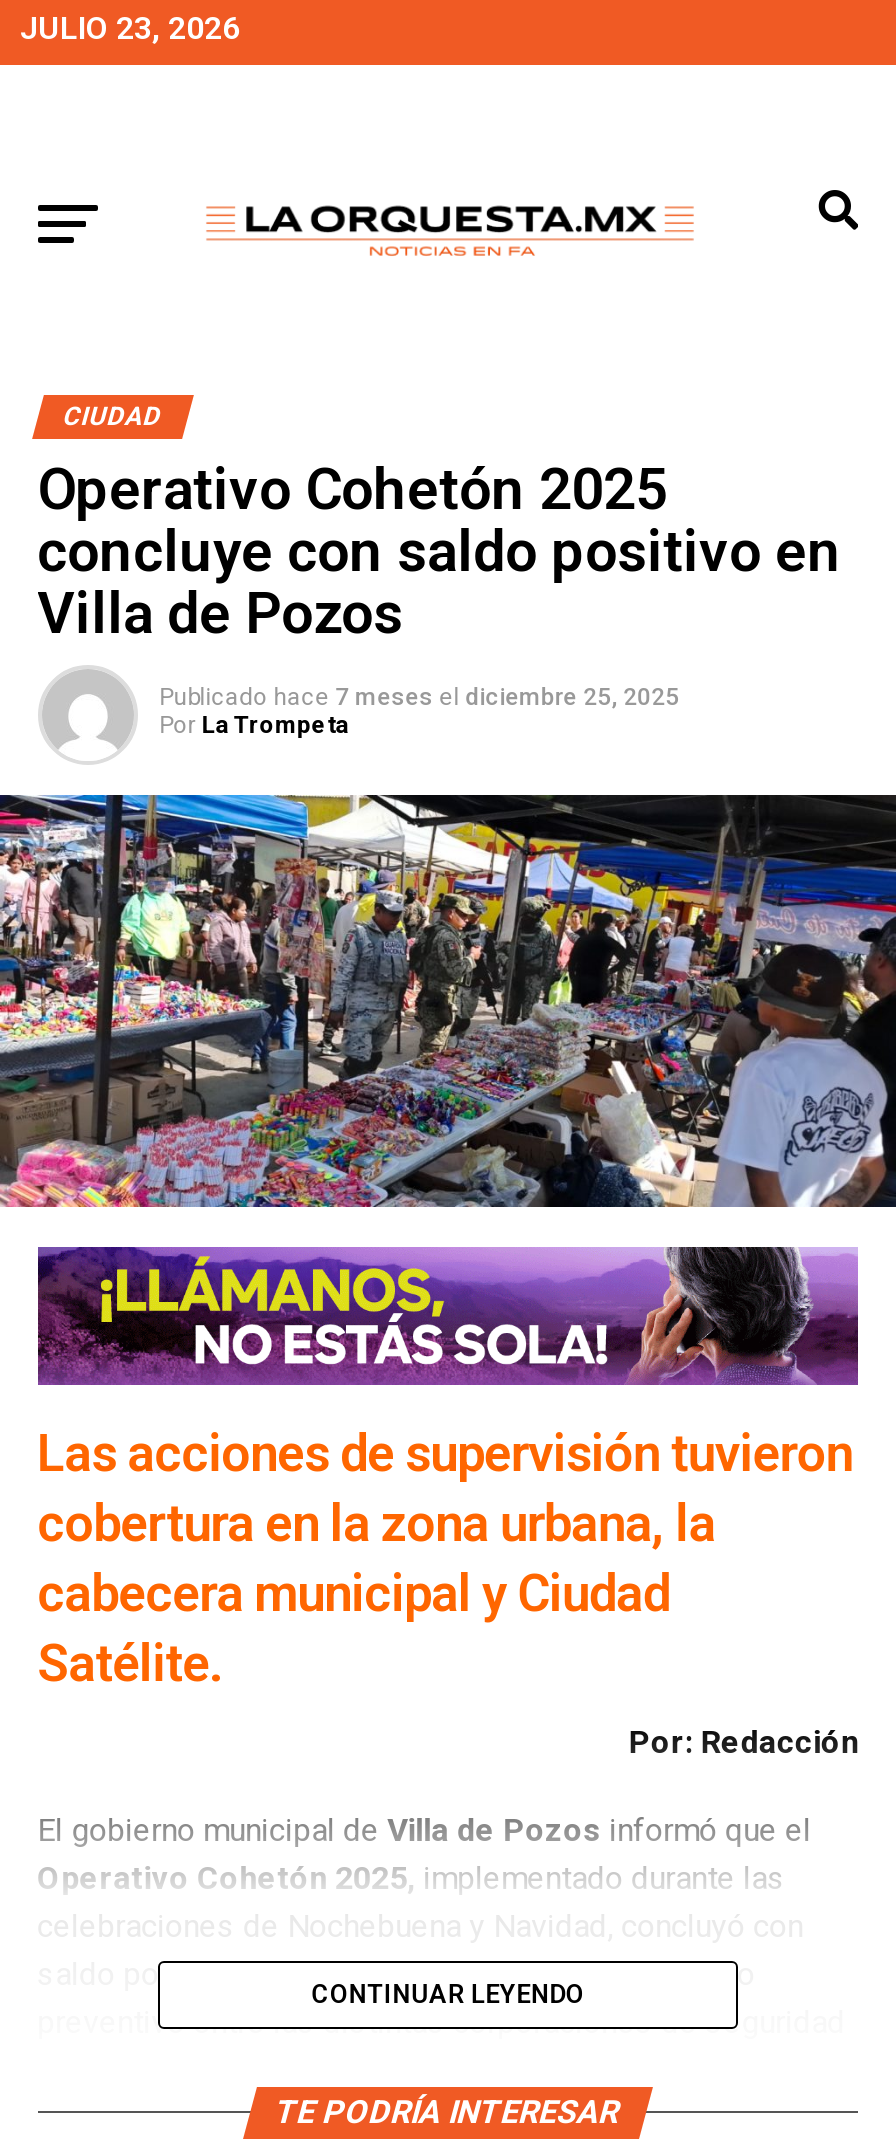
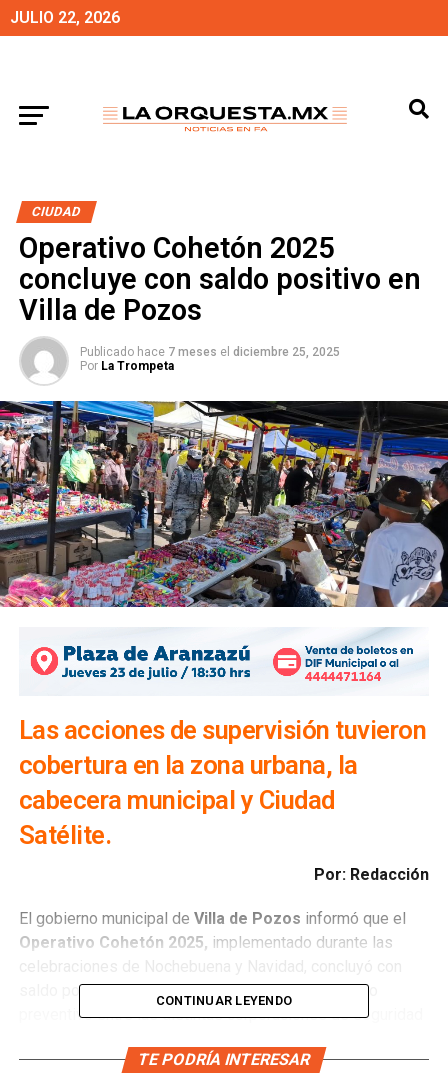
- JULIO 23, 2026
+ JULIO 22, 2026

- [image]
+ [image]
